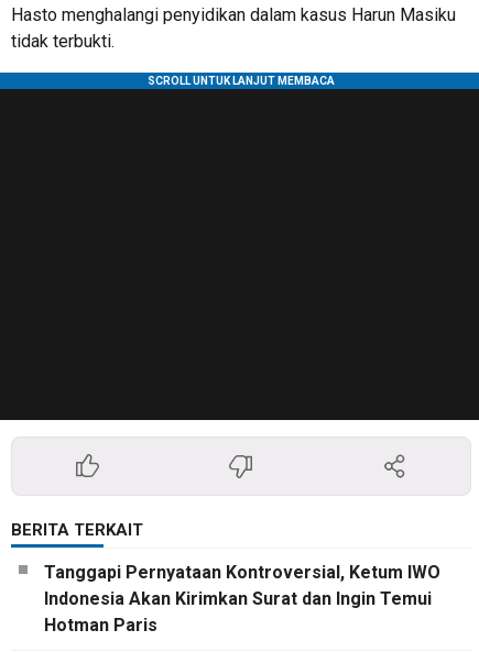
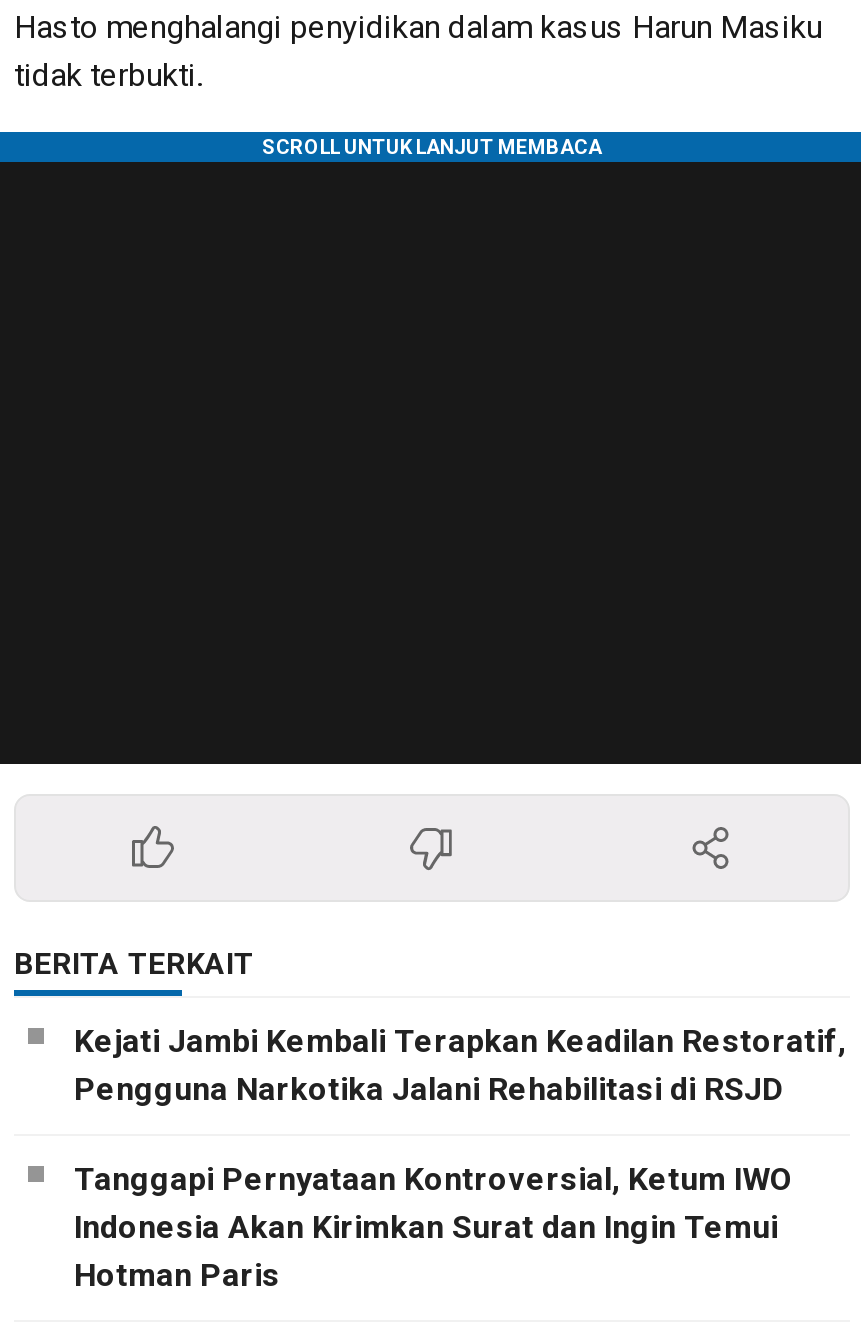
+ Kejati Jambi Kembali Terapkan Keadilan Restoratif,
+ Pengguna Narkotika Jalani Rehabilitasi di RSJD
